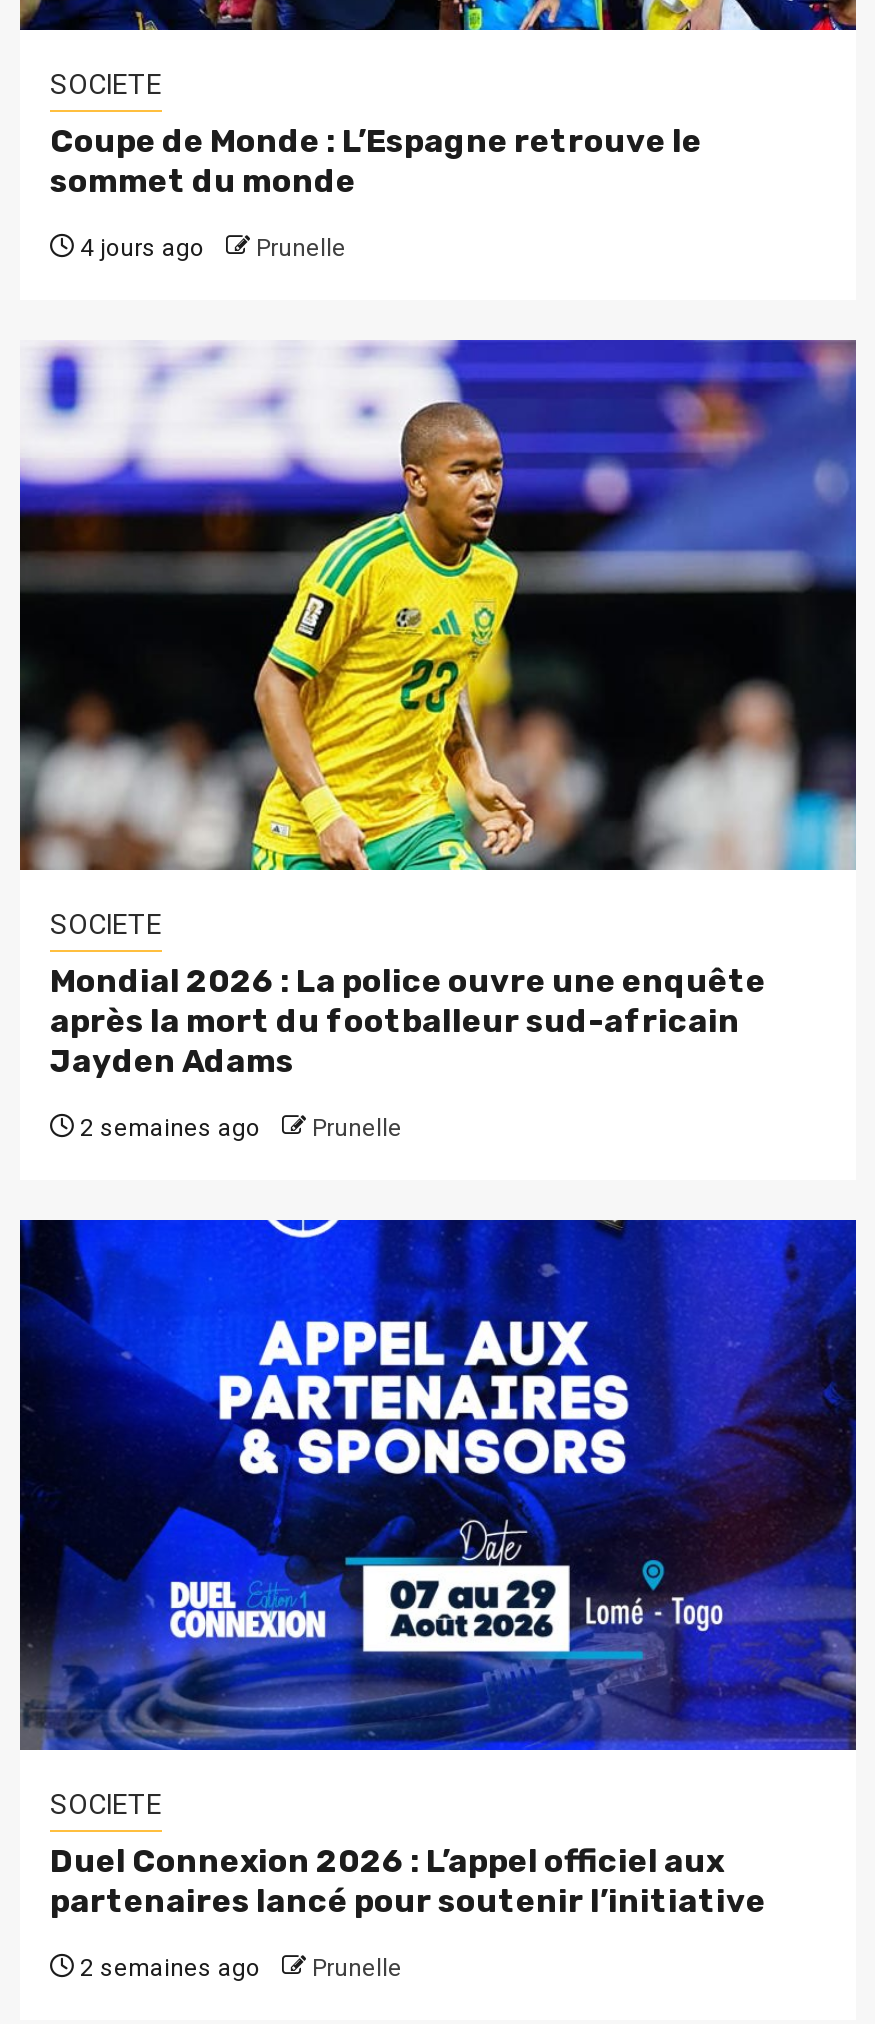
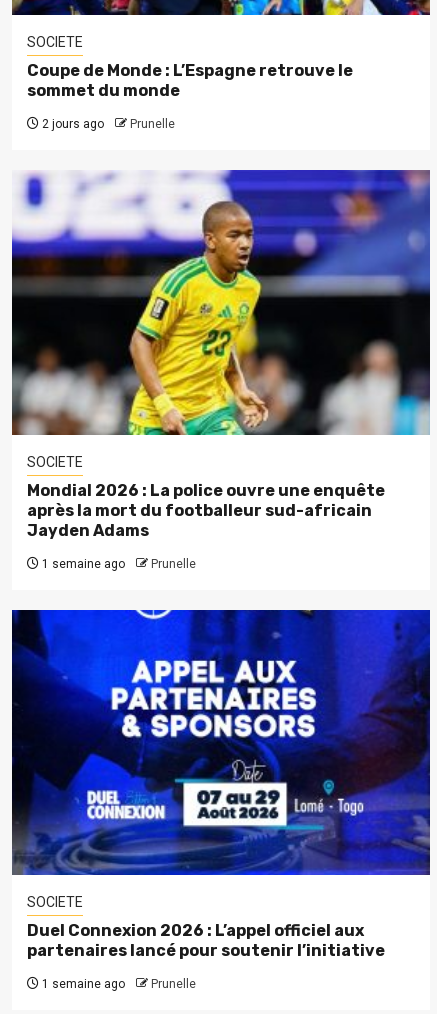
- 4 jours ago Prunelle
+ 2 jours ago Prunelle

- 2 semaines ago Prunelle
+ 1 semaine ago Prunelle

- 2 semaines ago Prunelle
+ 1 semaine ago Prunelle
